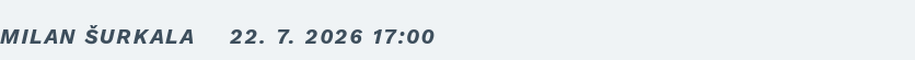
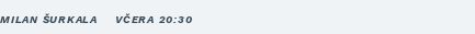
- MILAN ŠURKALA 22. 7. 2026 17:00
+ MILAN ŠURKALA VČERA 20:30
